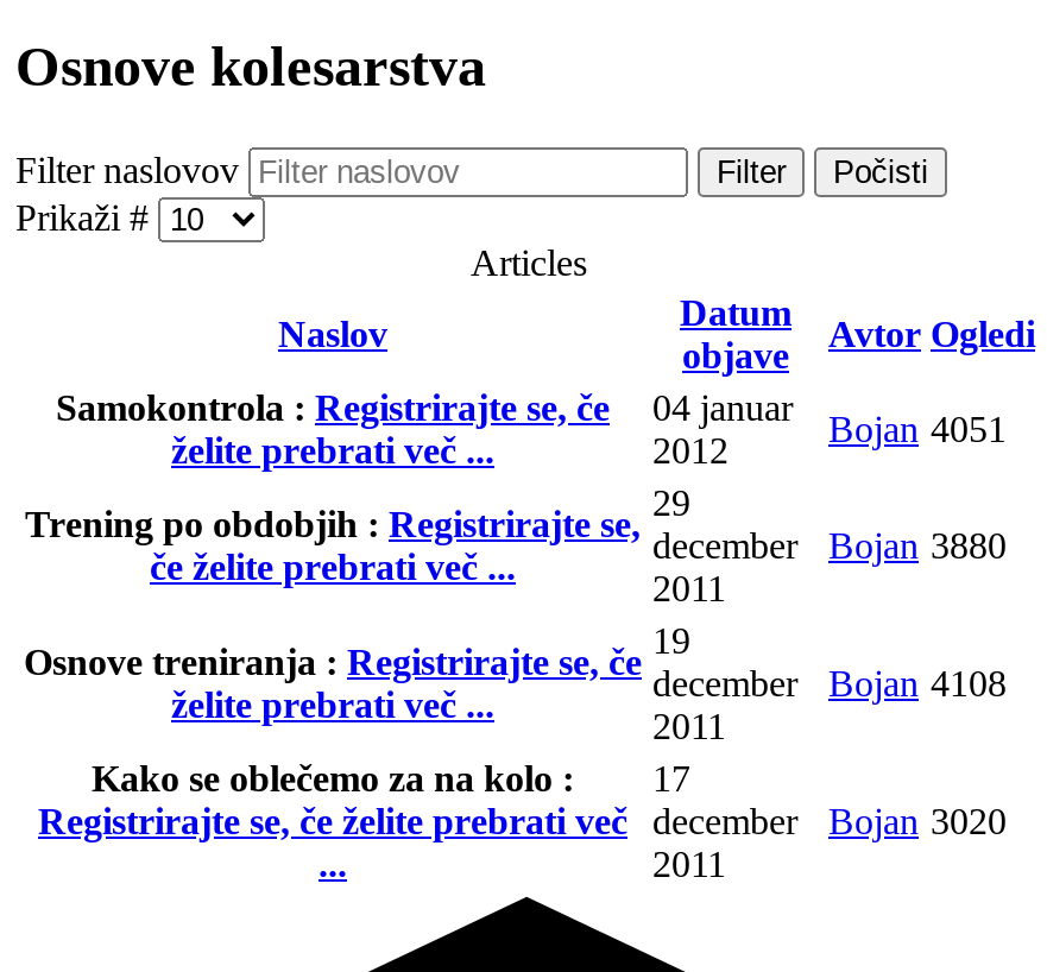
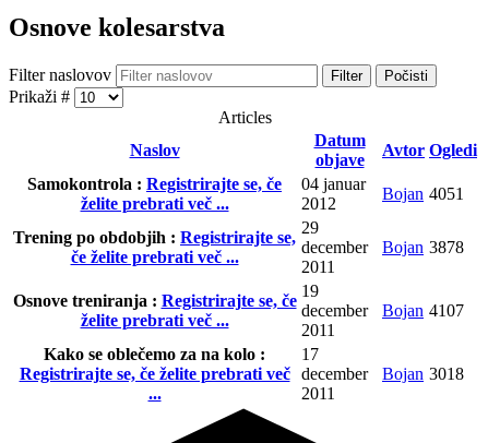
- december Bojan 3880
+ december Bojan 3878

- december Bojan 4108
+ december Bojan 4107

- Registrirajte se, če želite prebrati več december Bojan 3020
+ Registrirajte se, če želite prebrati več december Bojan 3018
